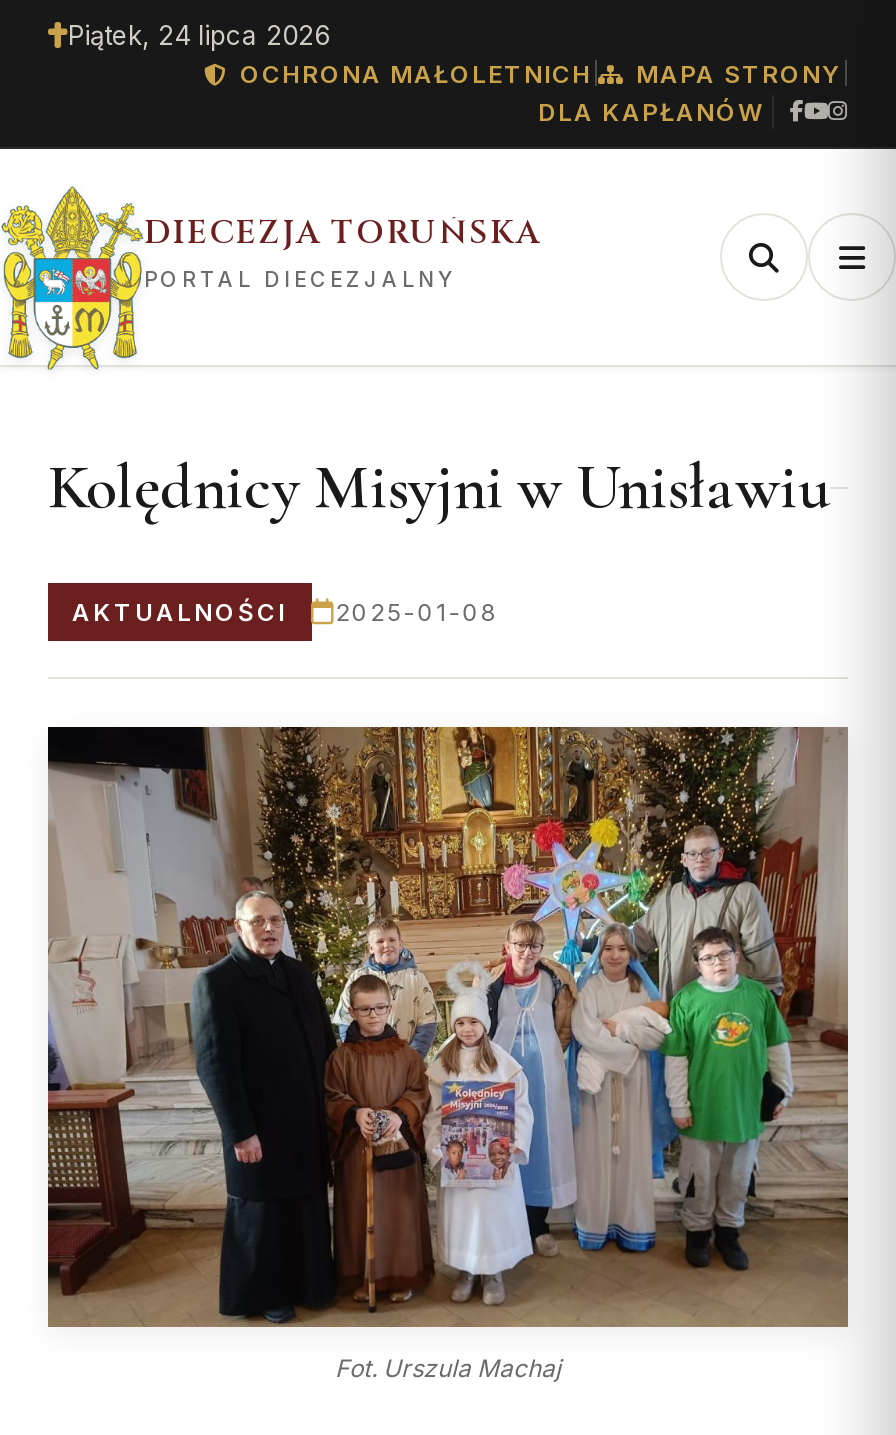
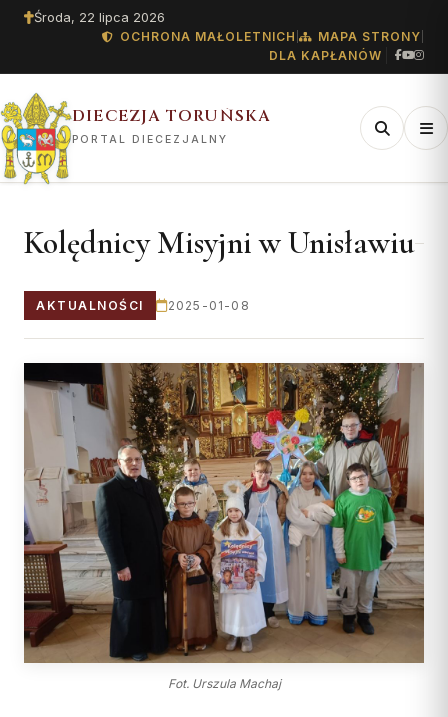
- Piątek, 24 lipca 2026
+ Środa, 22 lipca 2026
